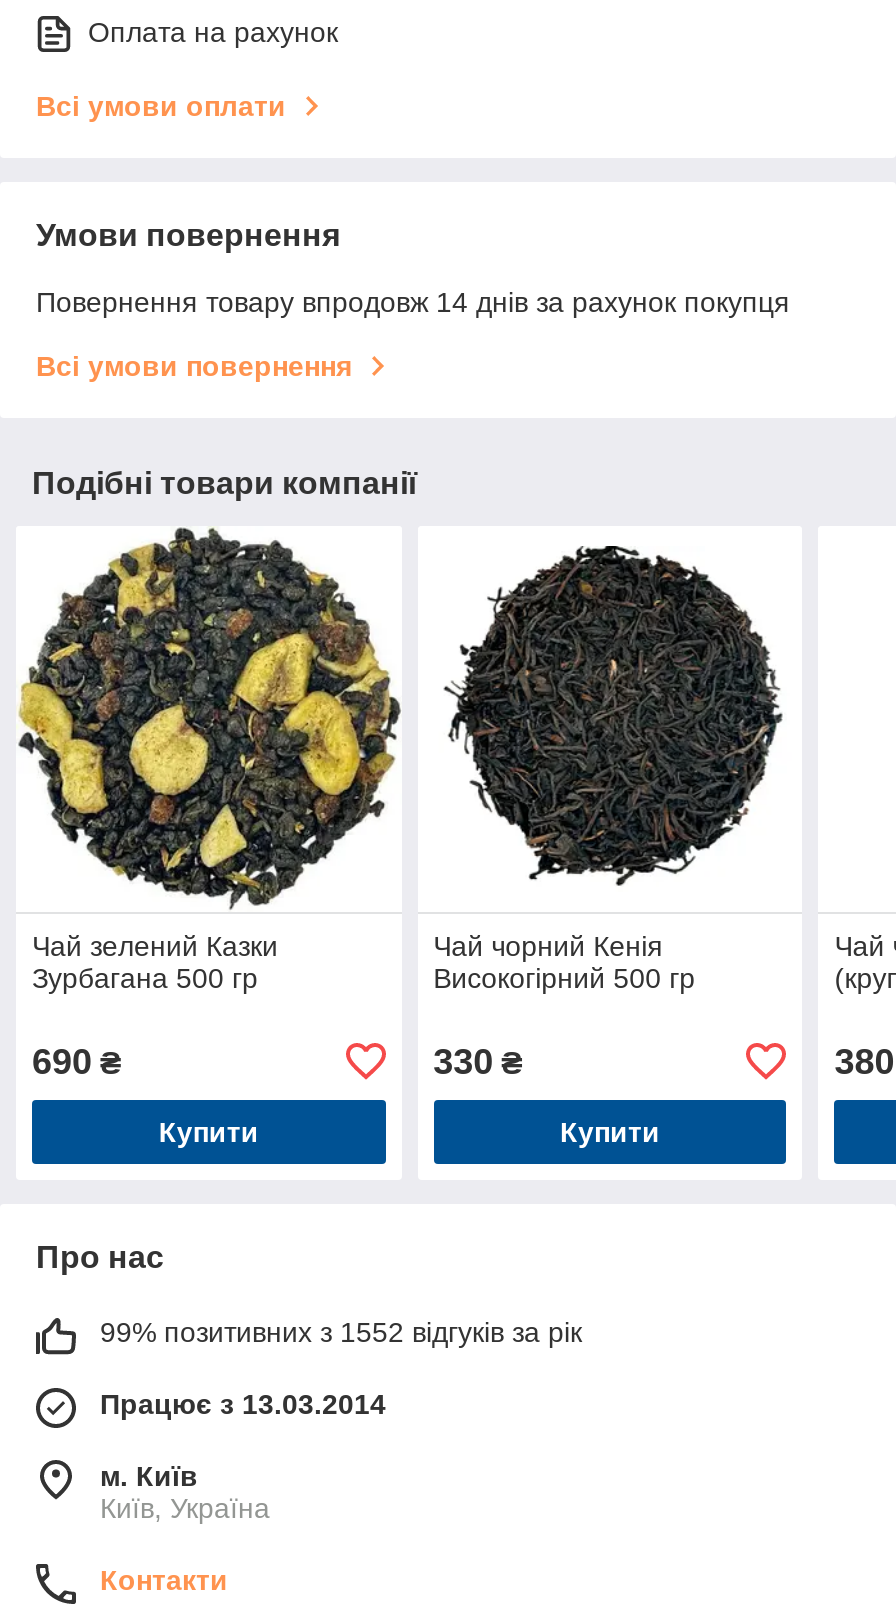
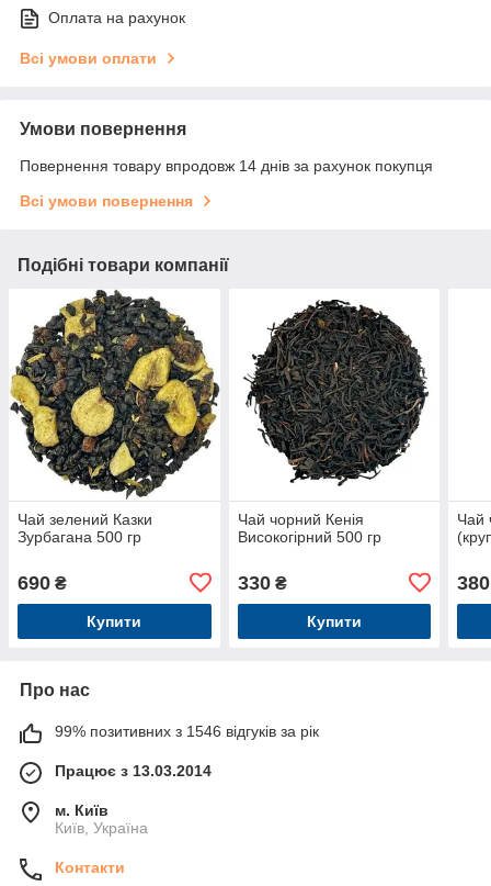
- 99% позитивних з 1552 відгуків за рік
+ 99% позитивних з 1546 відгуків за рік
